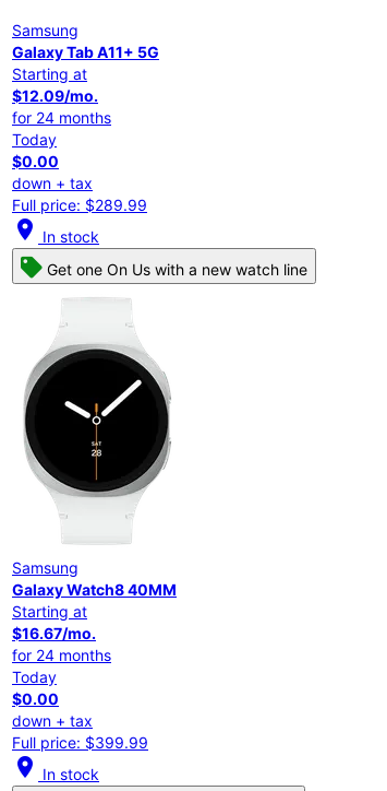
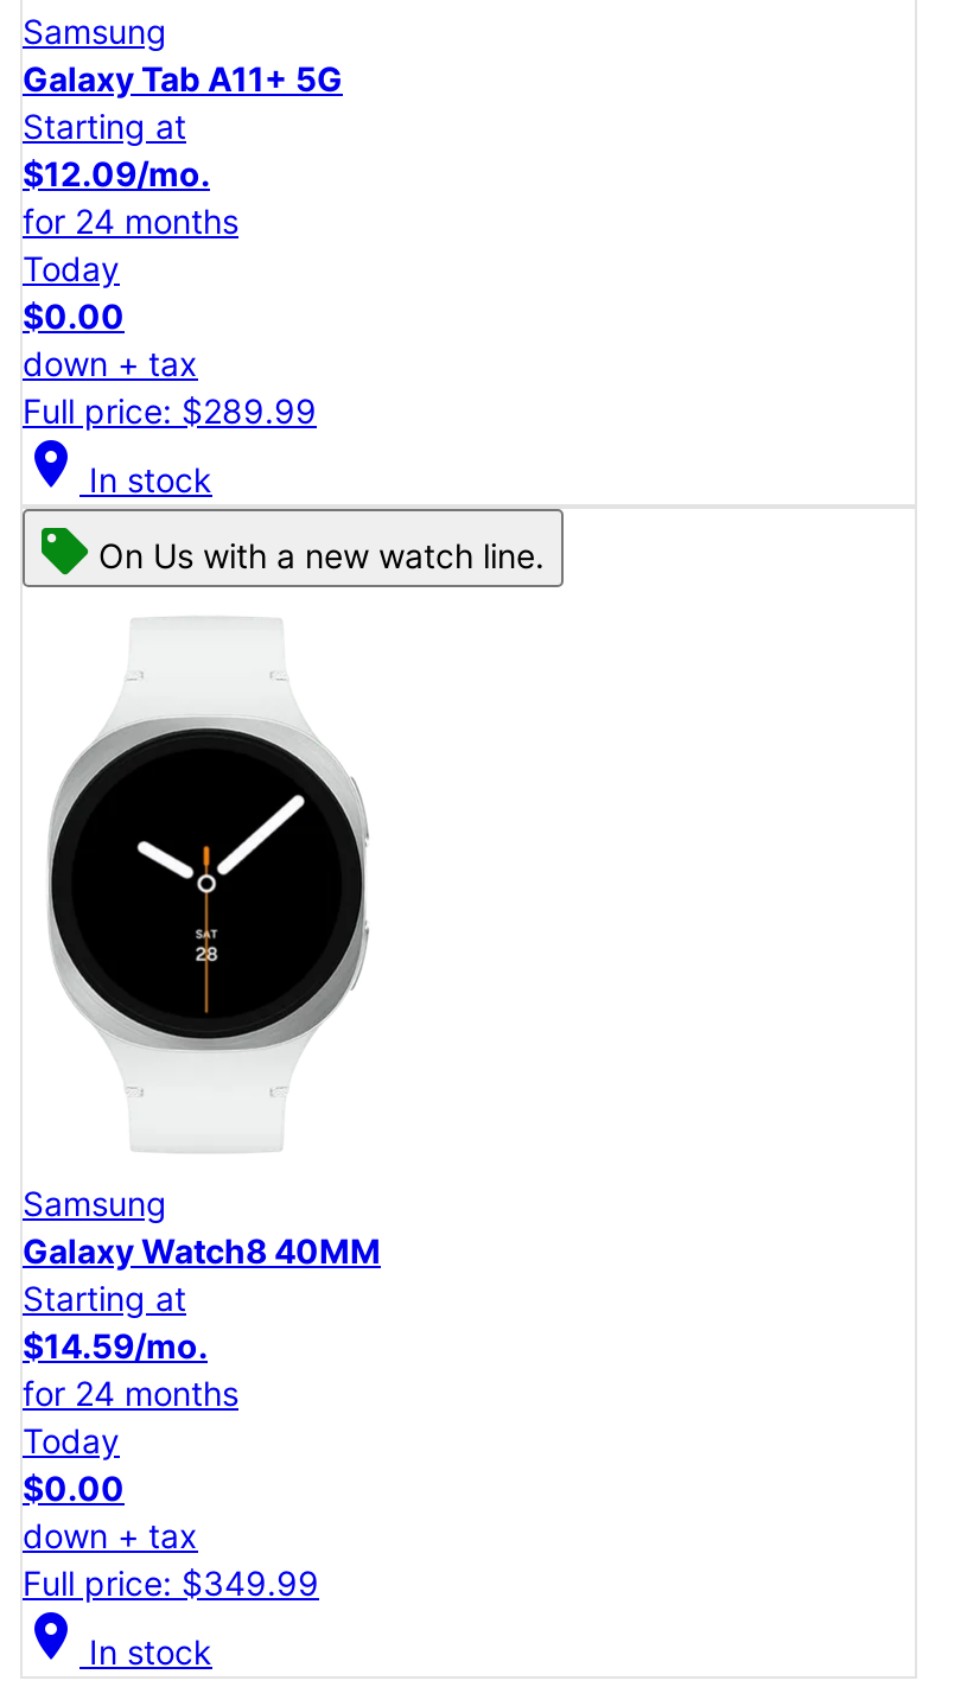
- Get one On Us with a new watch line
+ On Us with a new watch line.

- $16.67/mo.
+ $14.59/mo.

- Full price: $399.99
+ Full price: $349.99
